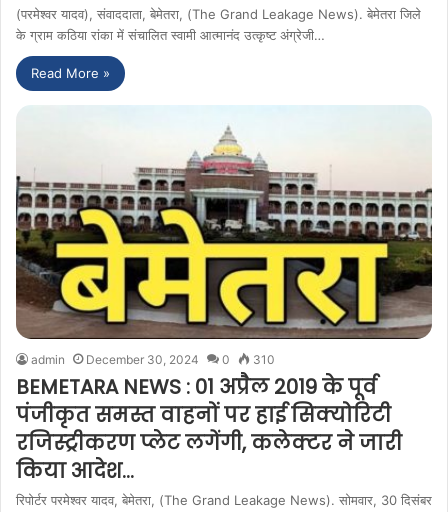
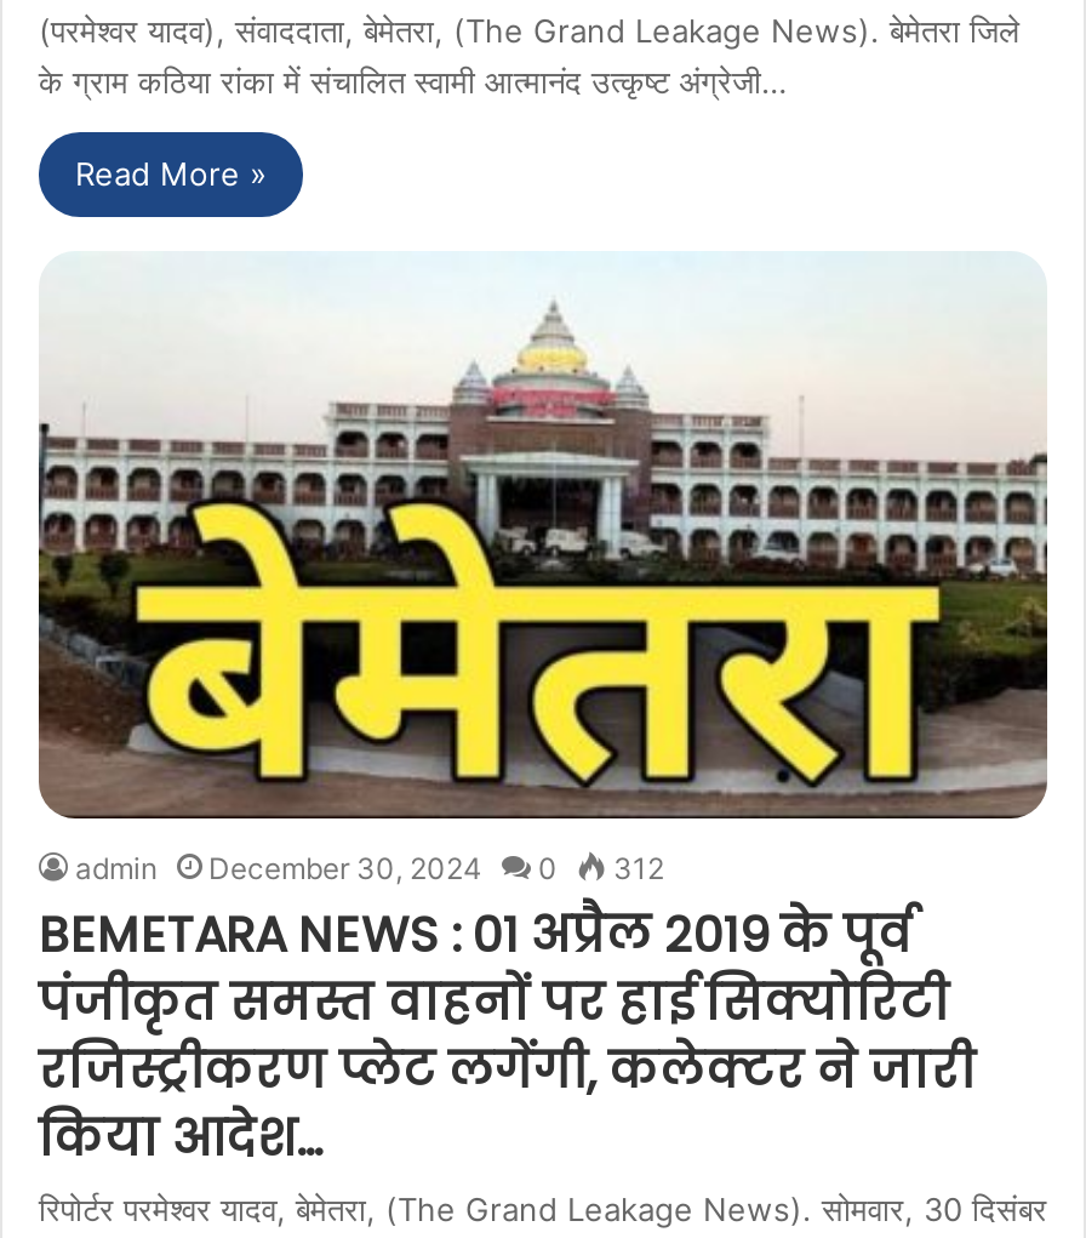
- admin December 30, 2024 0 310
+ admin December 30, 2024 0 312
